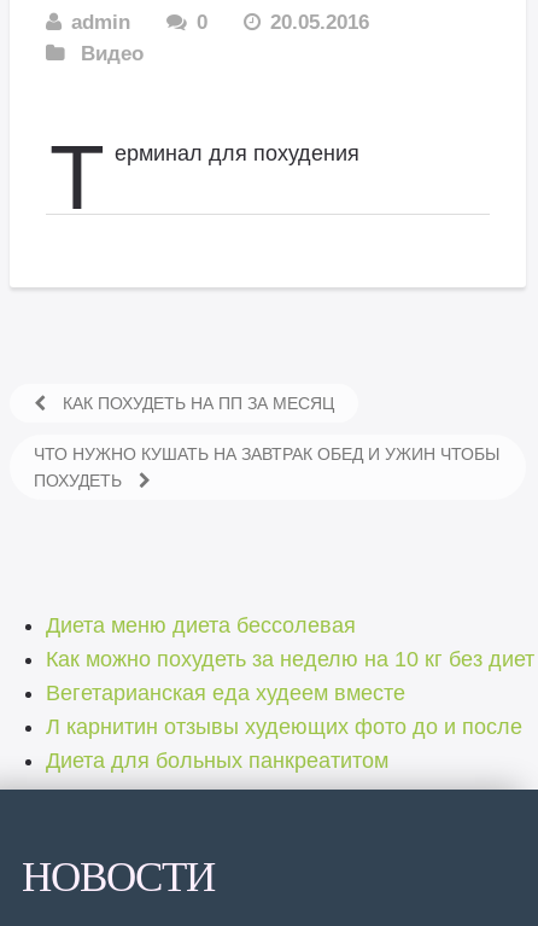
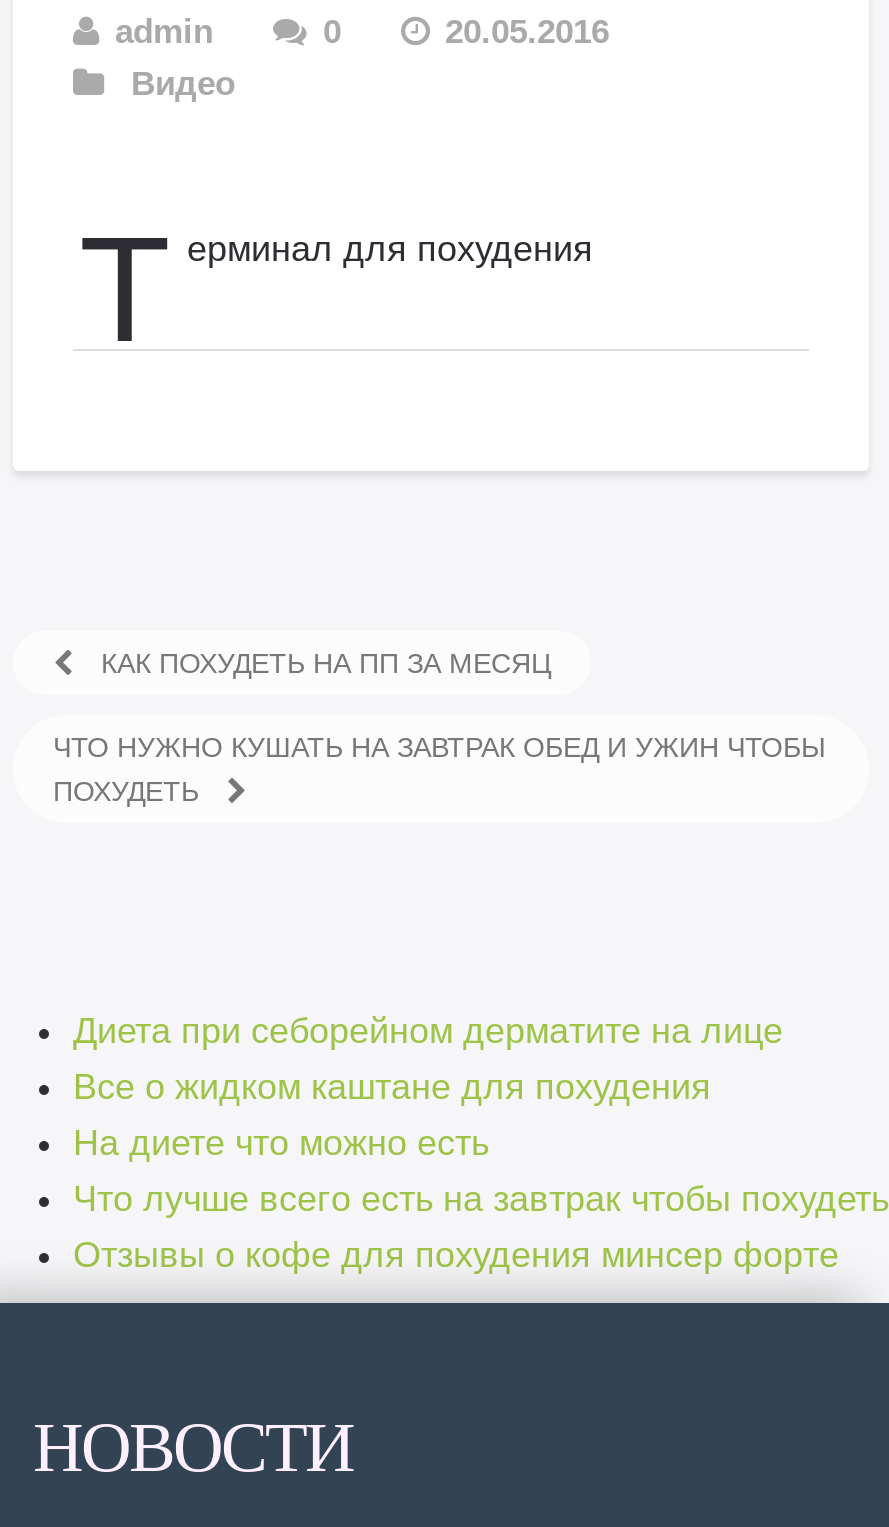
- Диета меню диета бессолевая
- Как можно похудеть за неделю на 10 кг без диет
- Вегетарианская еда худеем вместе
- Л карнитин отзывы худеющих фото до и после
- Диета для больных панкреатитом
+ Диета при себорейном дерматите на лице
+ Все о жидком каштане для похудения
+ На диете что можно есть
+ Что лучше всего есть на завтрак чтобы похудеть
+ Отзывы о кофе для похудения минсер форте
